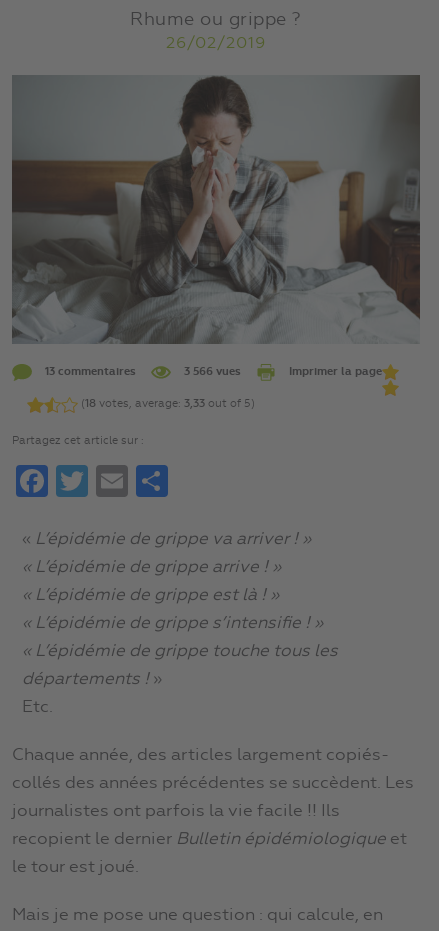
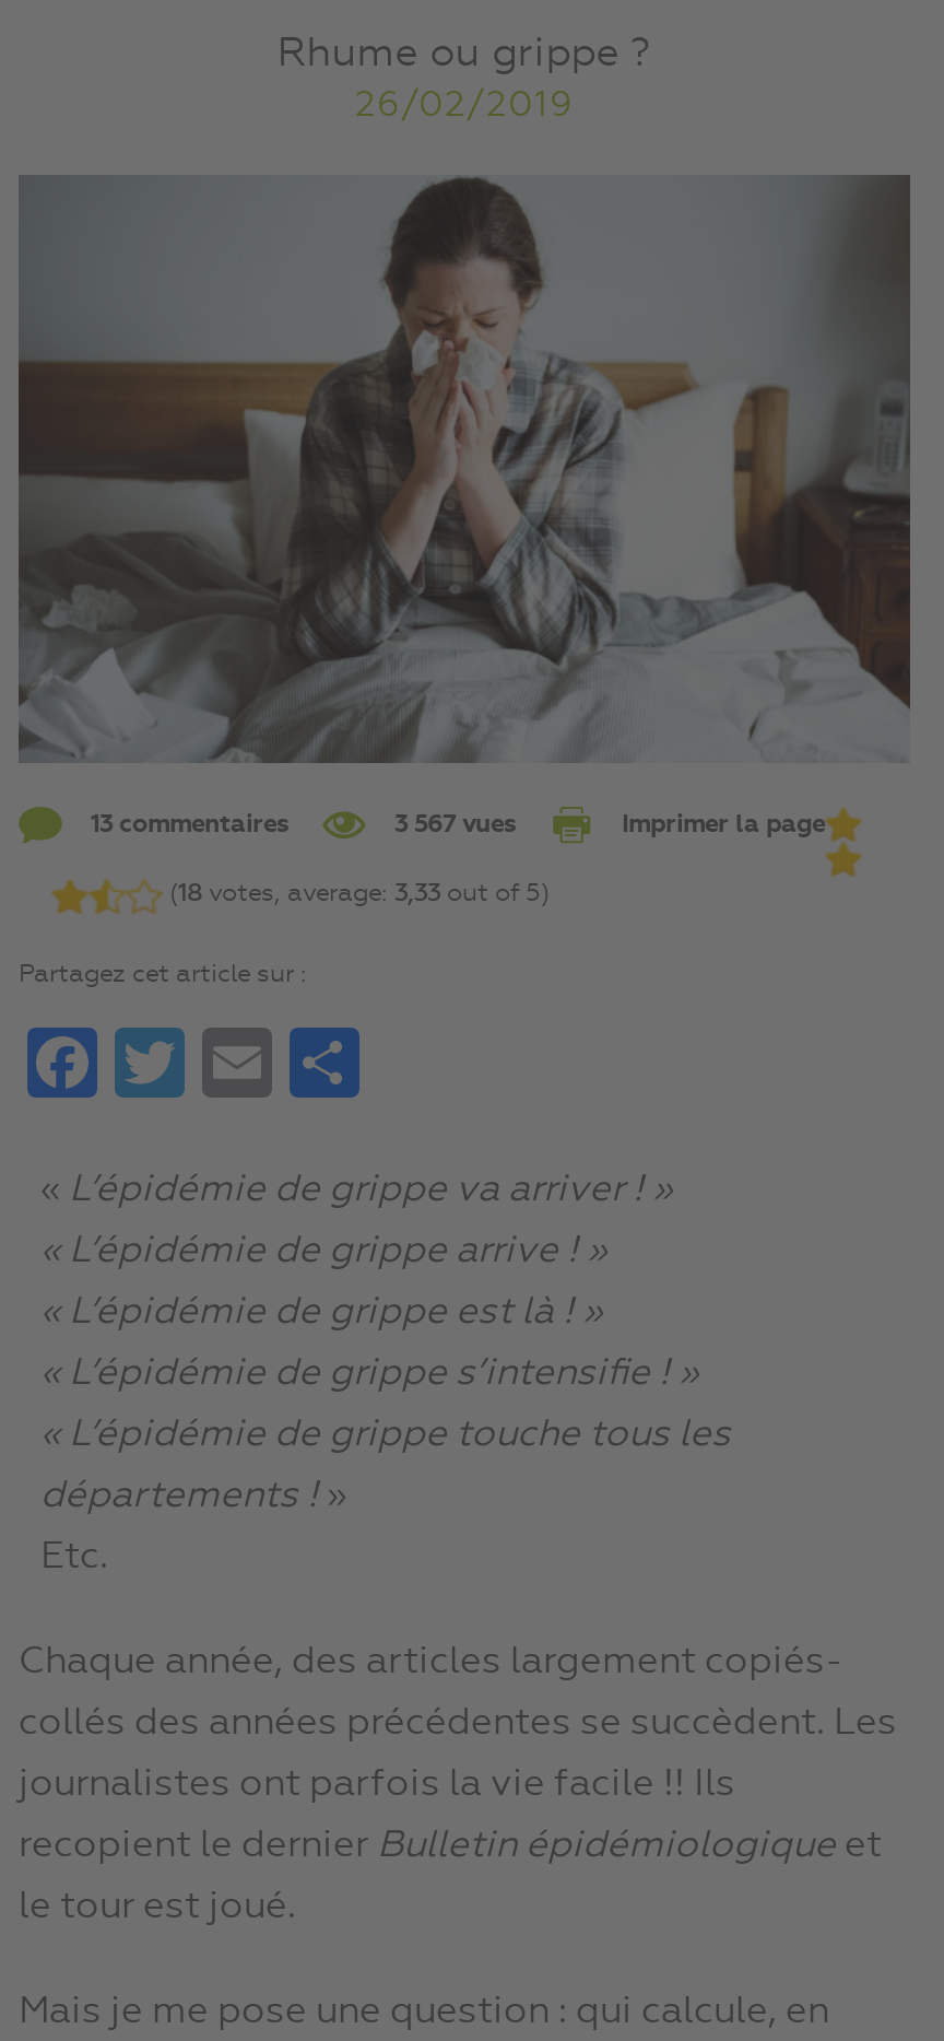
- 3 566 vues
+ 3 567 vues
